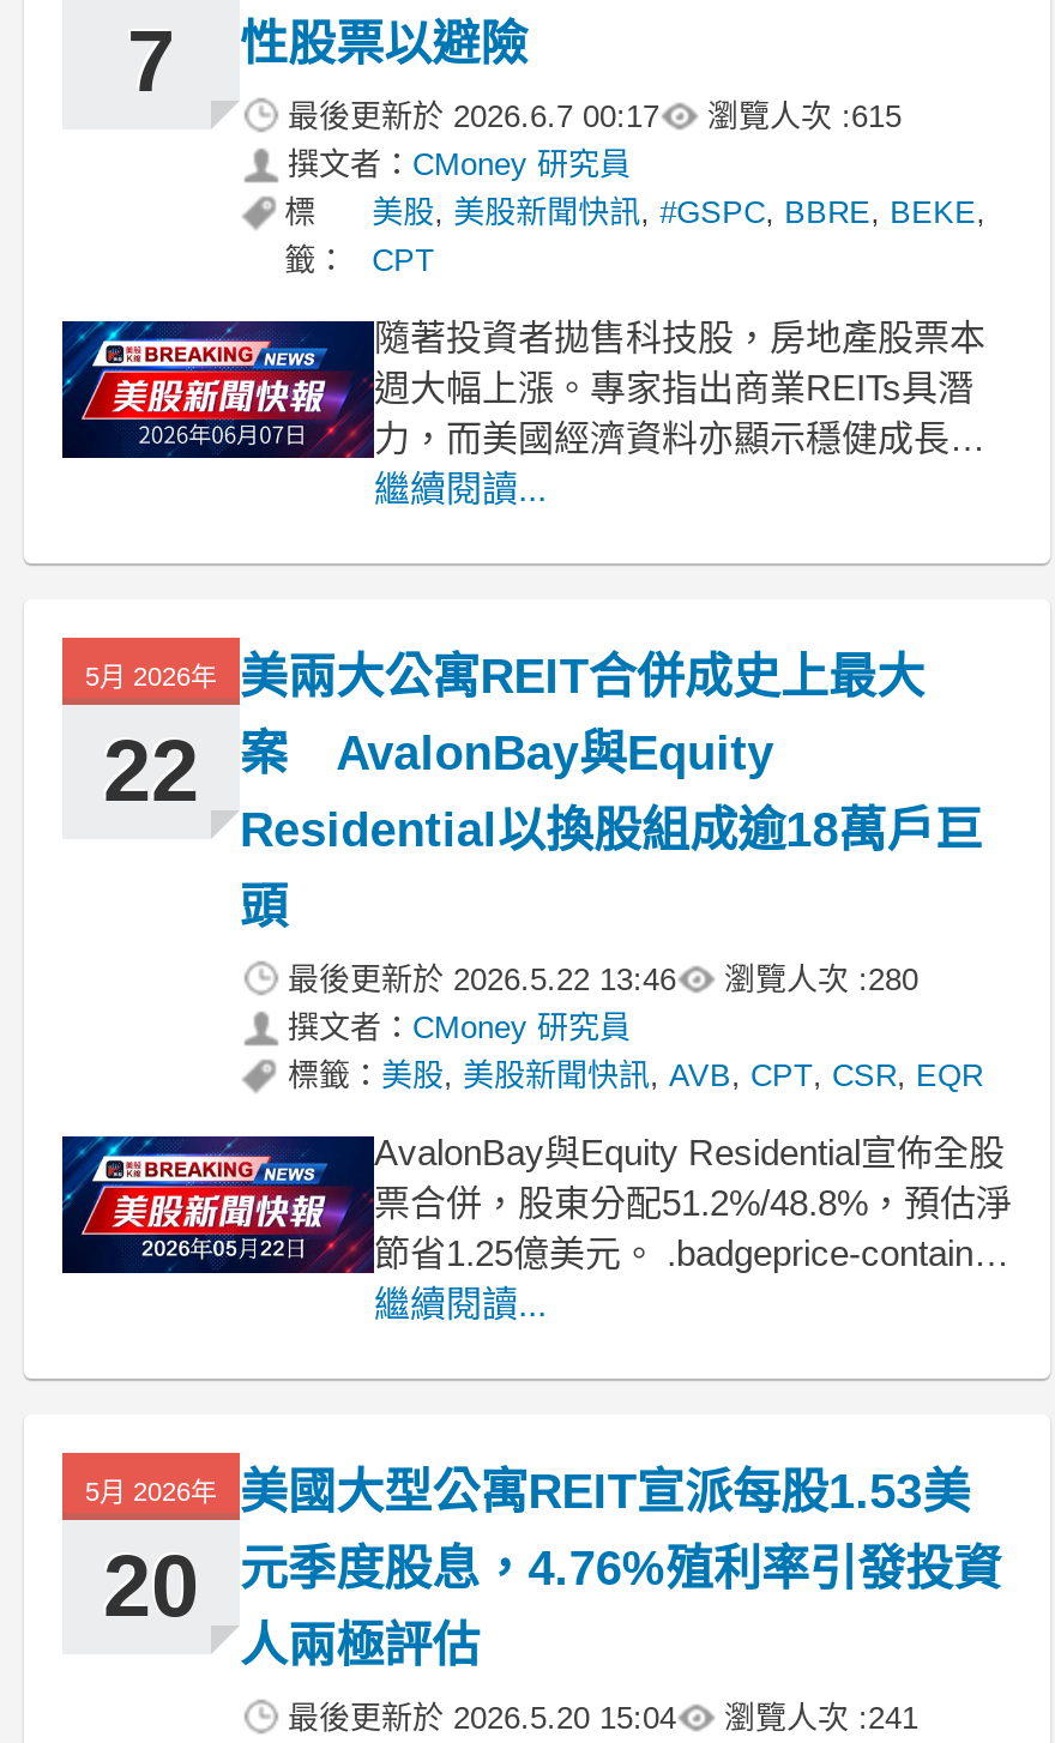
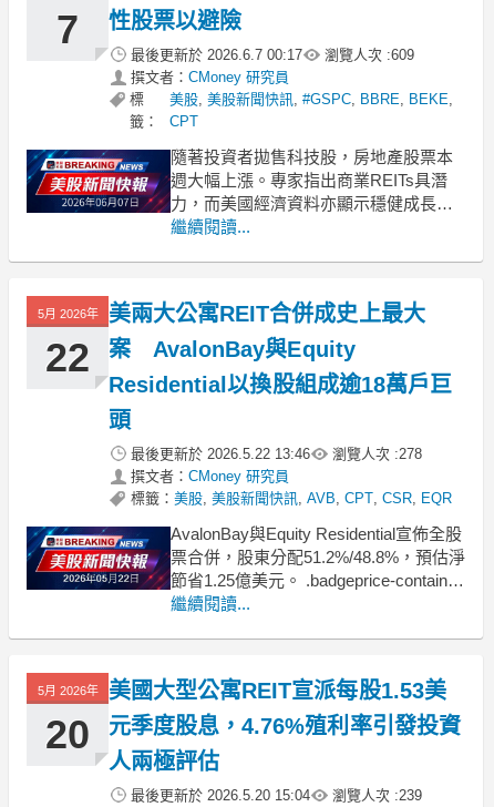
- 最後更新於2026.6.7 00:17 瀏覽人次 : 615
+ 最後更新於2026.6.7 00:17 瀏覽人次 : 609

- 最後更新於2026.5.22 13:46 瀏覽人次 : 280
+ 最後更新於2026.5.22 13:46 瀏覽人次 : 278

- 最後更新於2026.5.20 15:04 瀏覽人次 : 241
+ 最後更新於2026.5.20 15:04 瀏覽人次 : 239
